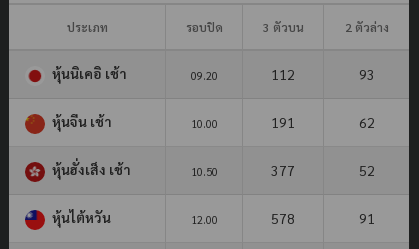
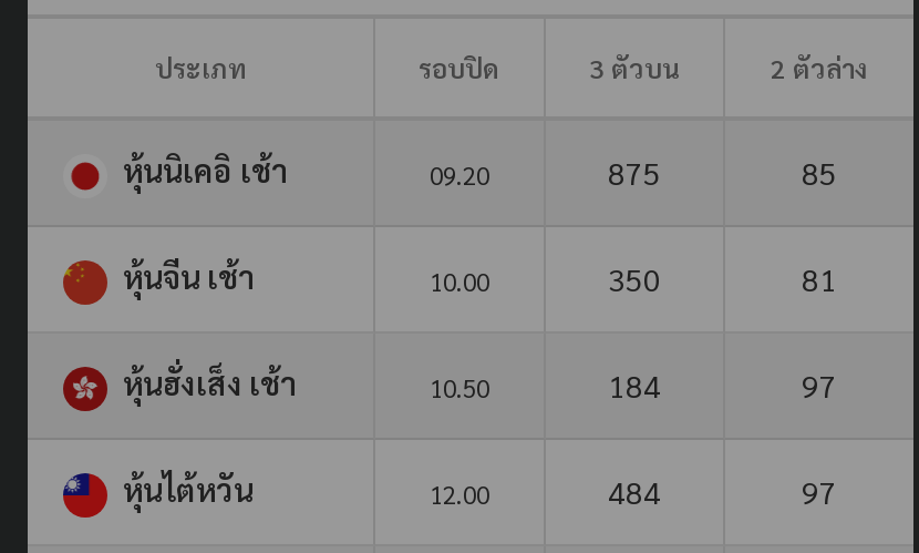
- 112
+ 875

- 93
+ 85

- 191
+ 350

- 62
+ 81

- 377
+ 184

- 52
+ 97

- 578
+ 484

- 91
+ 97
